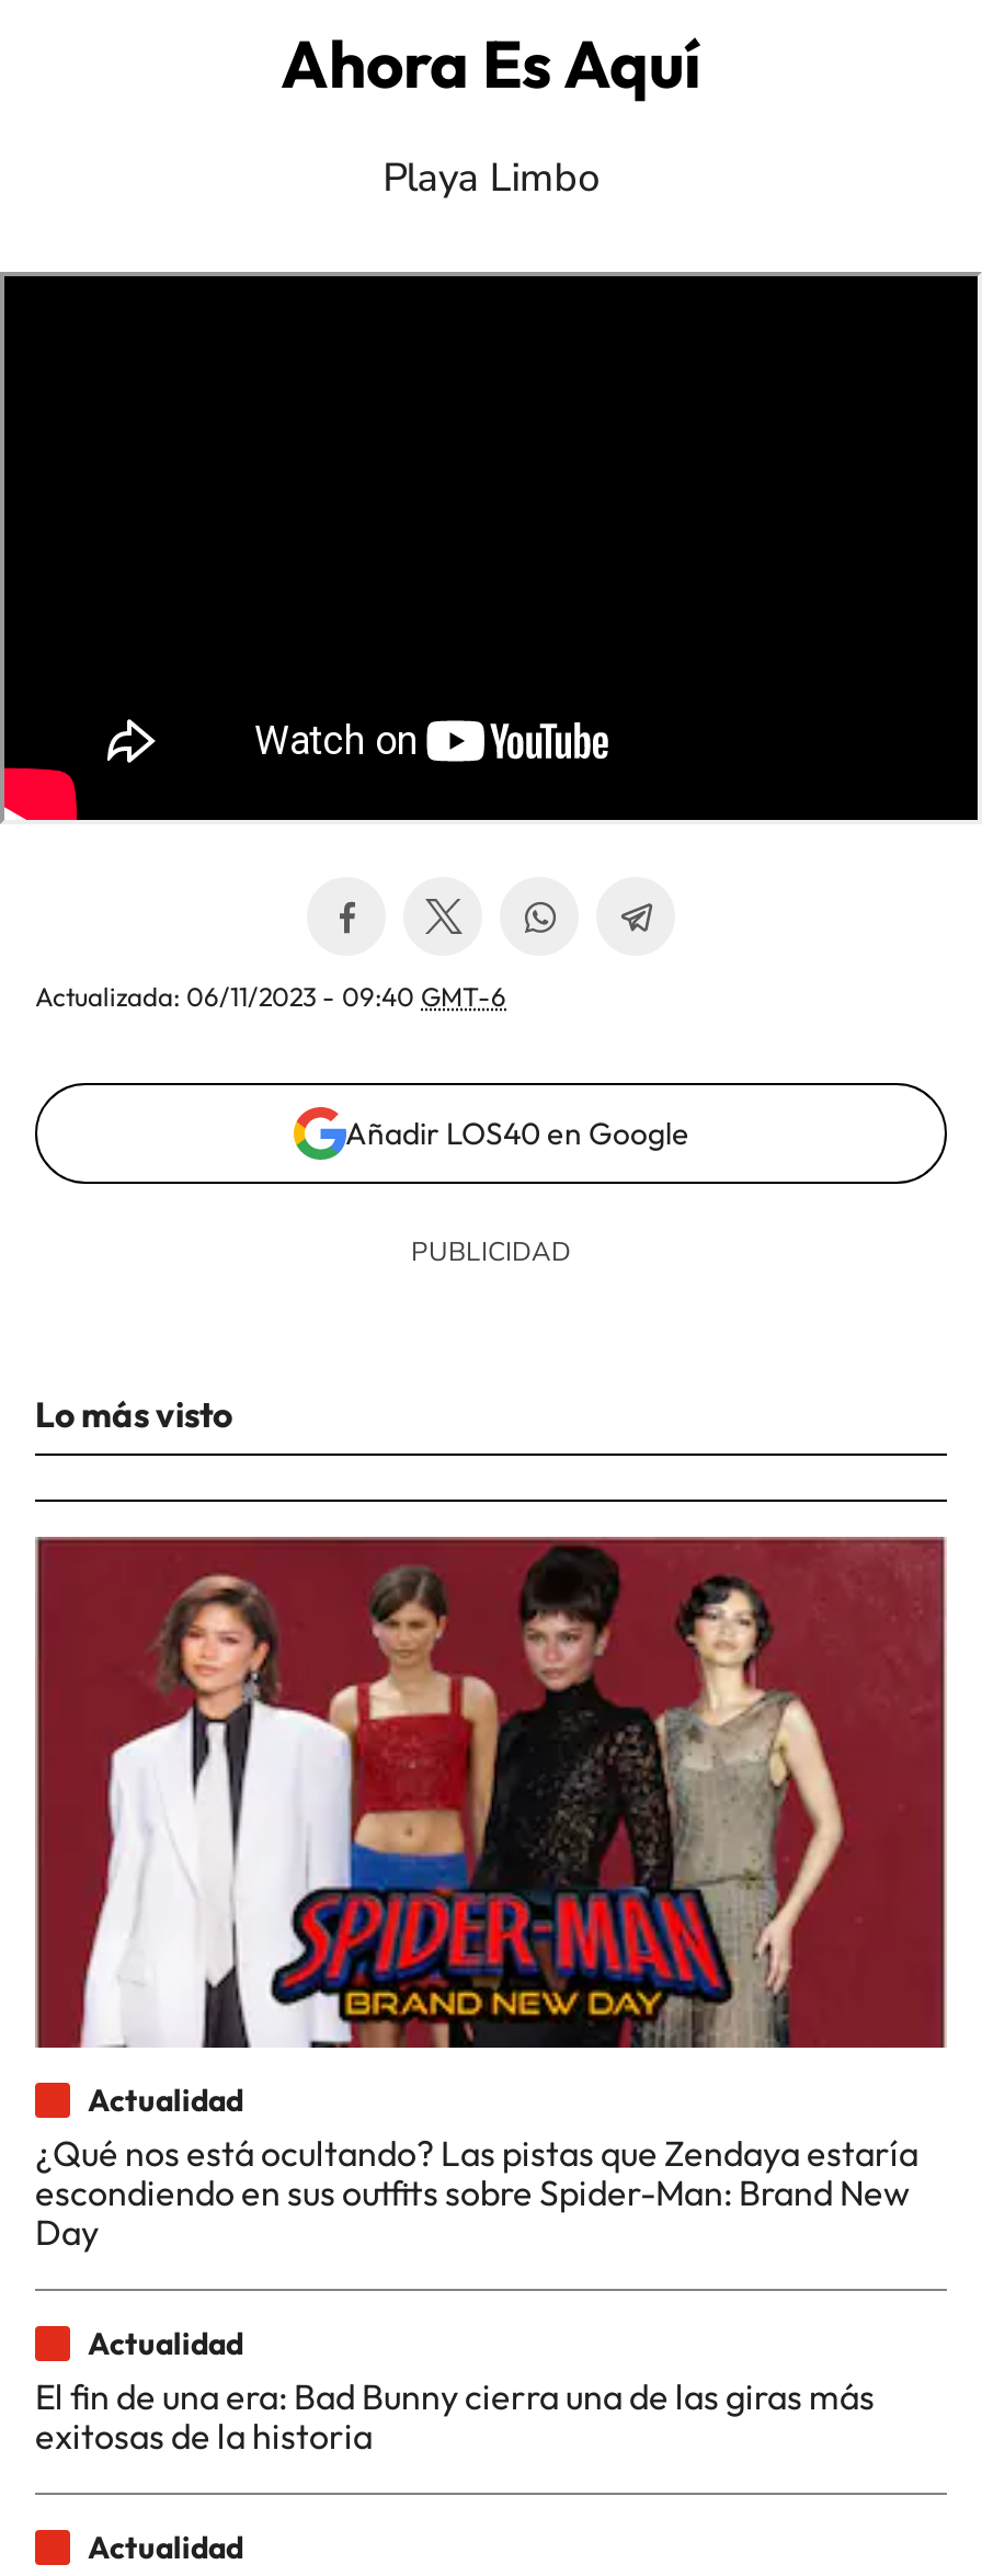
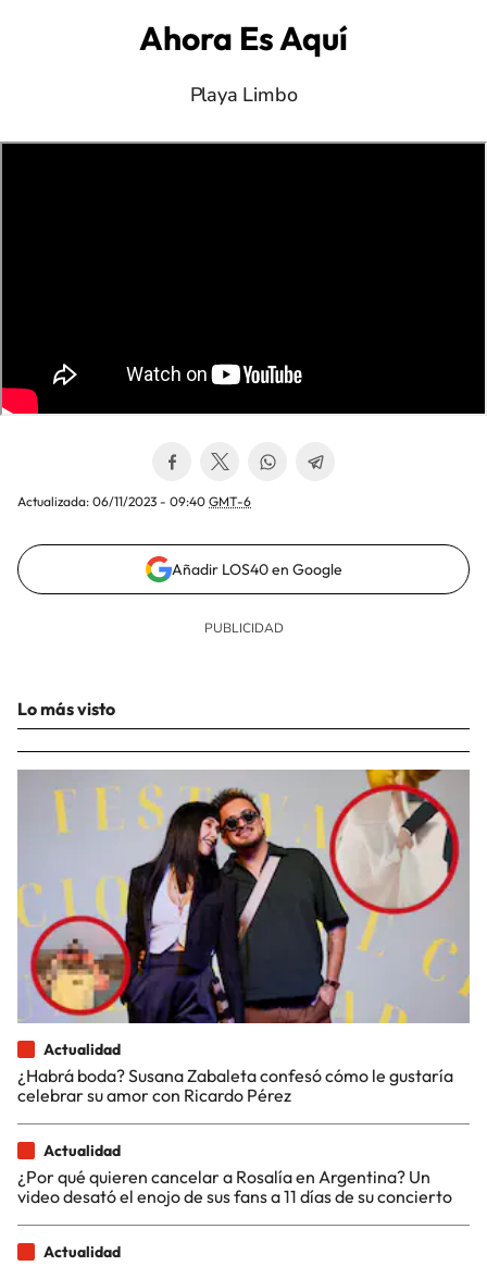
- [image]
- ¿Qué nos está ocultando? Las pistas que Zendaya estaría
- escondiendo en sus outfits sobre Spider-Man: Brand New
- Day
+ [image]
+ ¿Habrá boda? Susana Zabaleta confesó cómo le gustaría
+ celebrar su amor con Ricardo Pérez

- El fin de una era: Bad Bunny cierra una de las giras más
- exitosas de la historia
+ ¿Por qué quieren cancelar a Rosalía en Argentina? Un
+ video desató el enojo de sus fans a 11 días de su concierto
